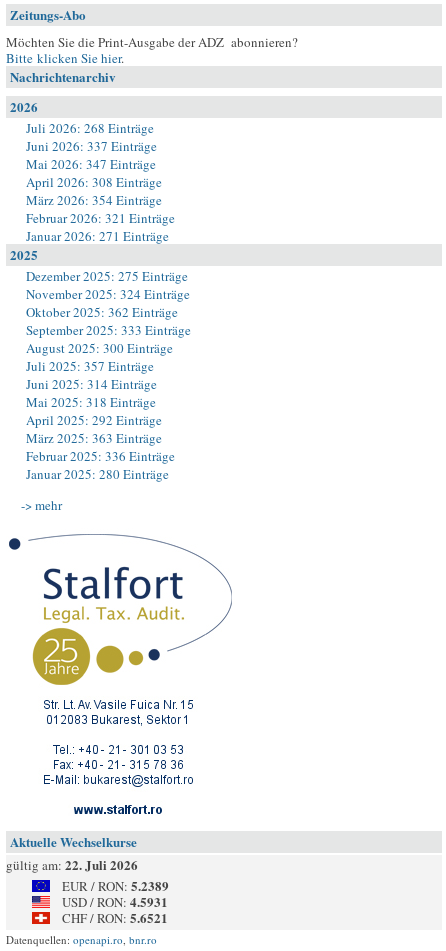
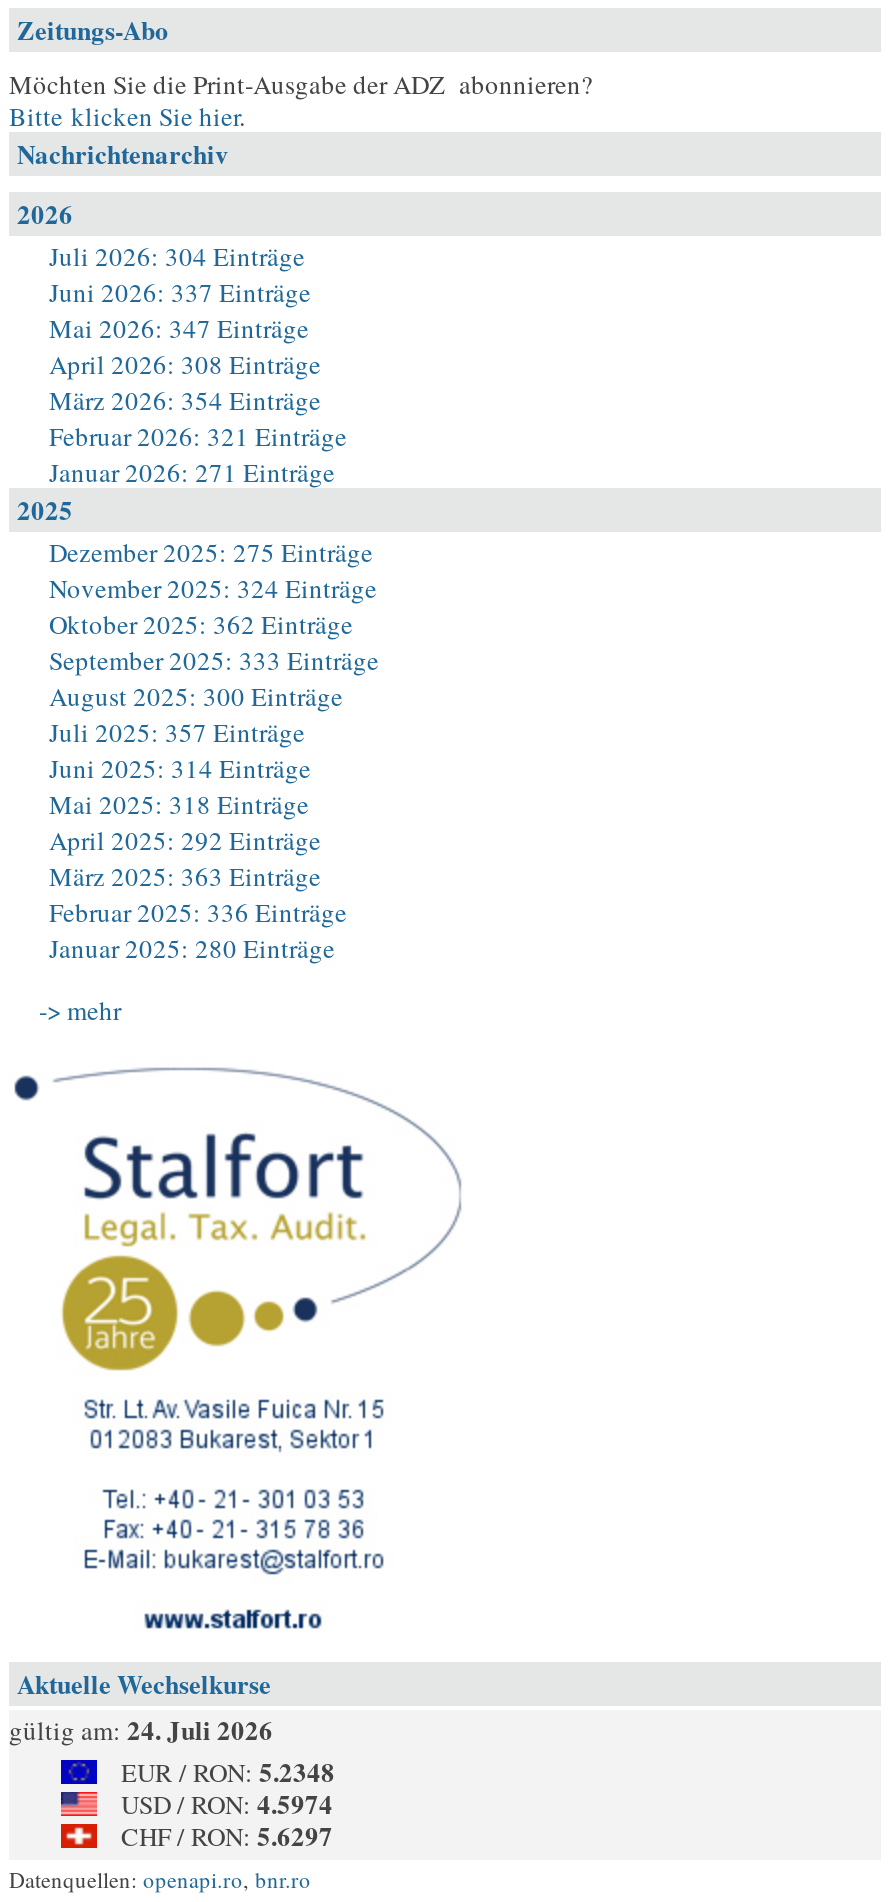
- Juli 2026: 268 Einträge
+ Juli 2026: 304 Einträge

- gültig am: 22. Juli 2026
+ gültig am: 24. Juli 2026

- EUR / RON: 5.2389
+ EUR / RON: 5.2348

- USD / RON: 4.5931
+ USD / RON: 4.5974

- CHF / RON: 5.6521
+ CHF / RON: 5.6297
